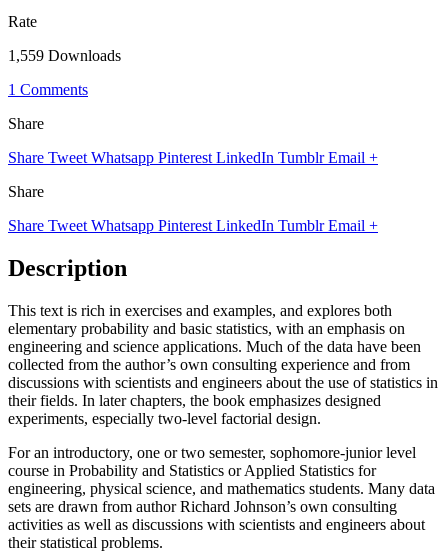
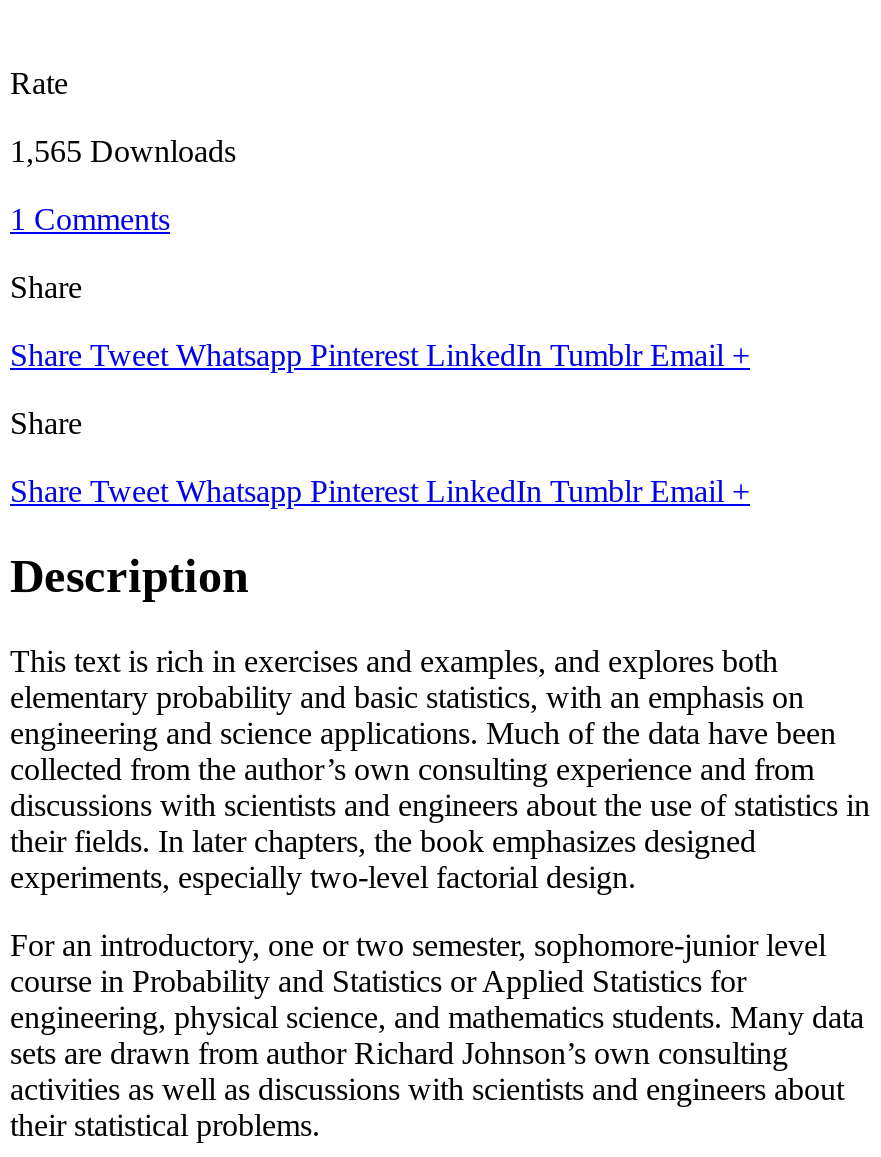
- 1,559 Downloads
+ 1,565 Downloads
